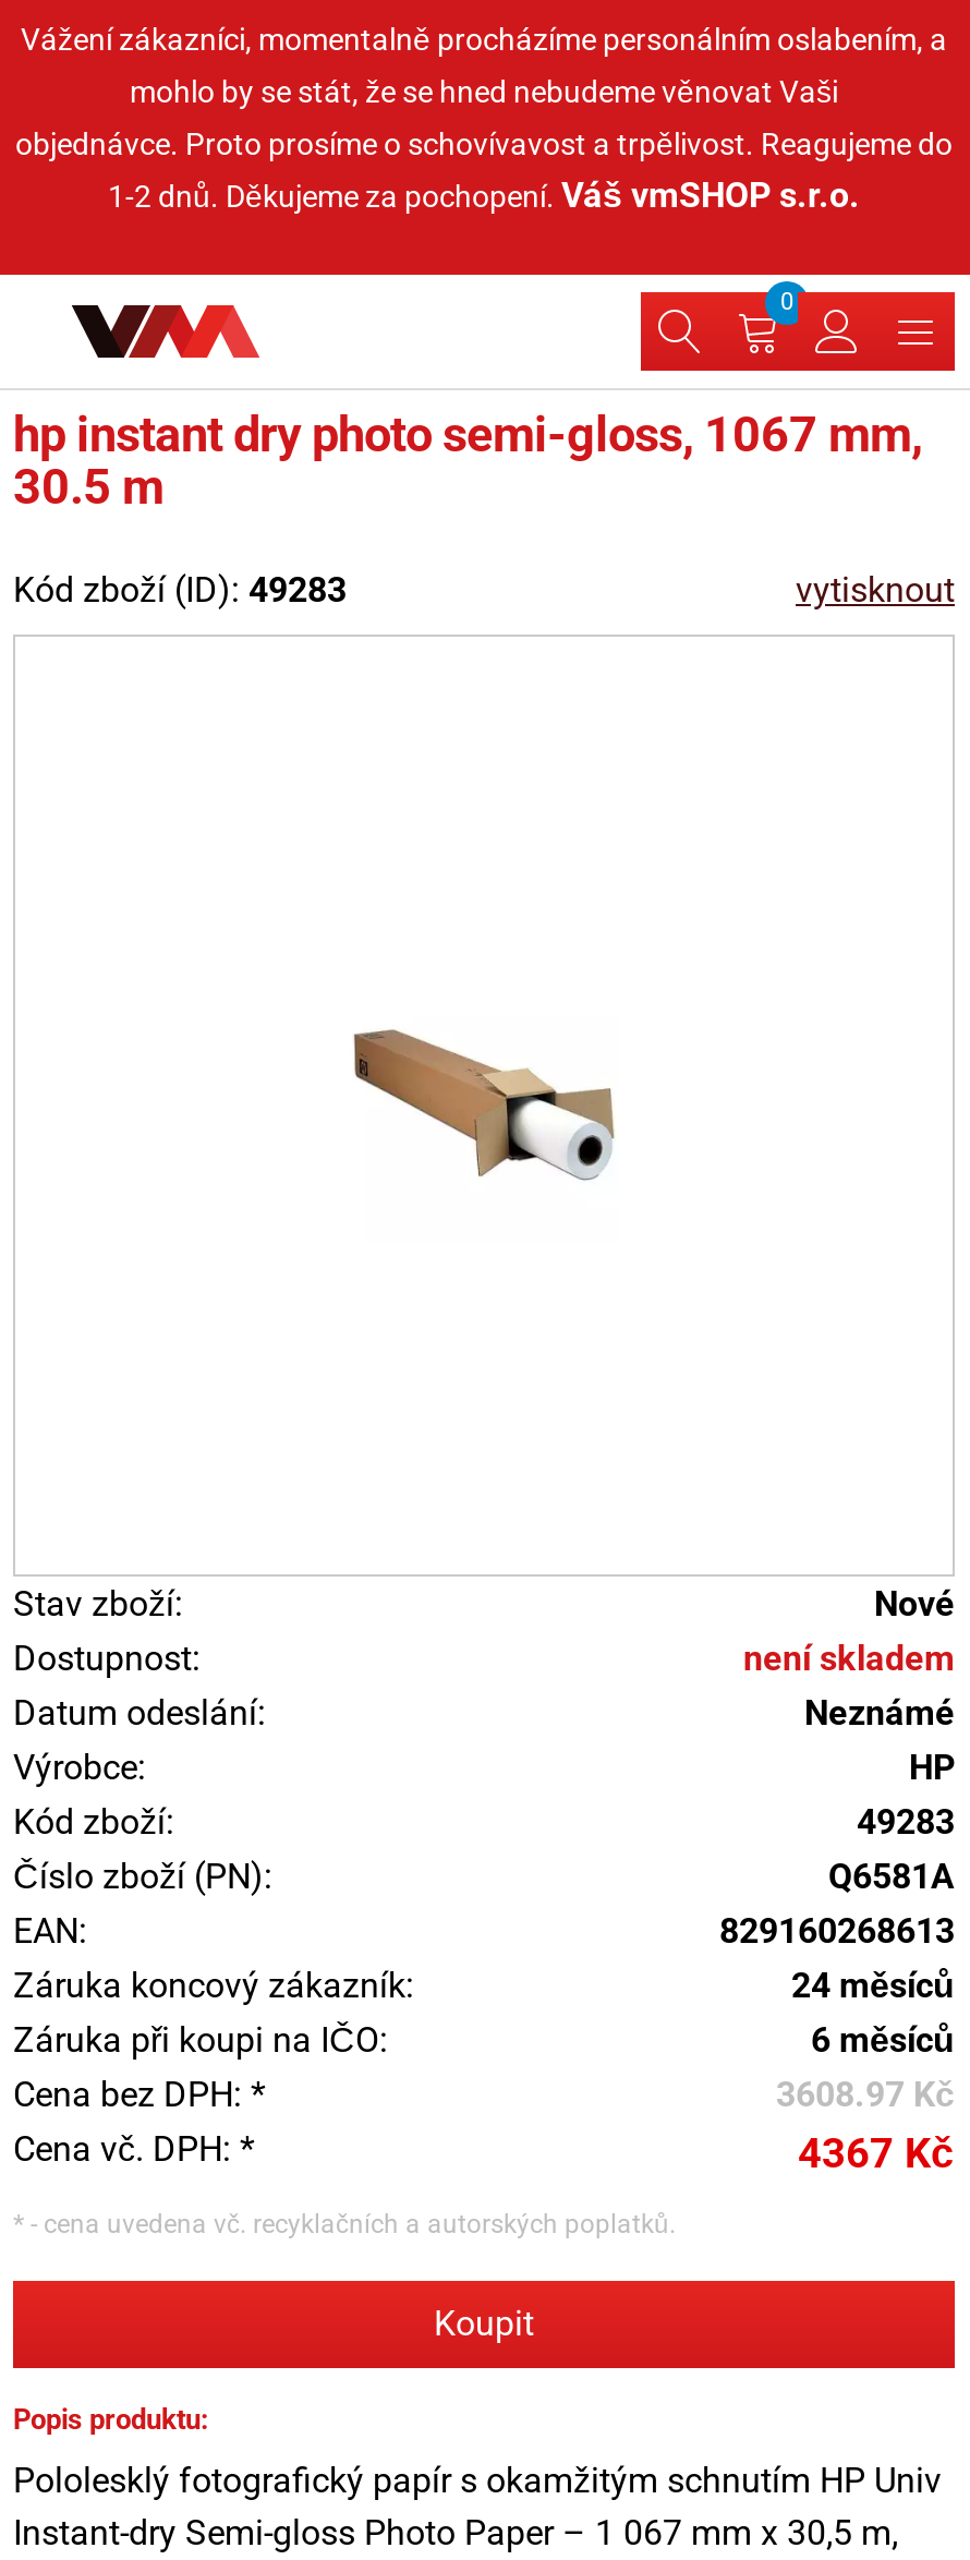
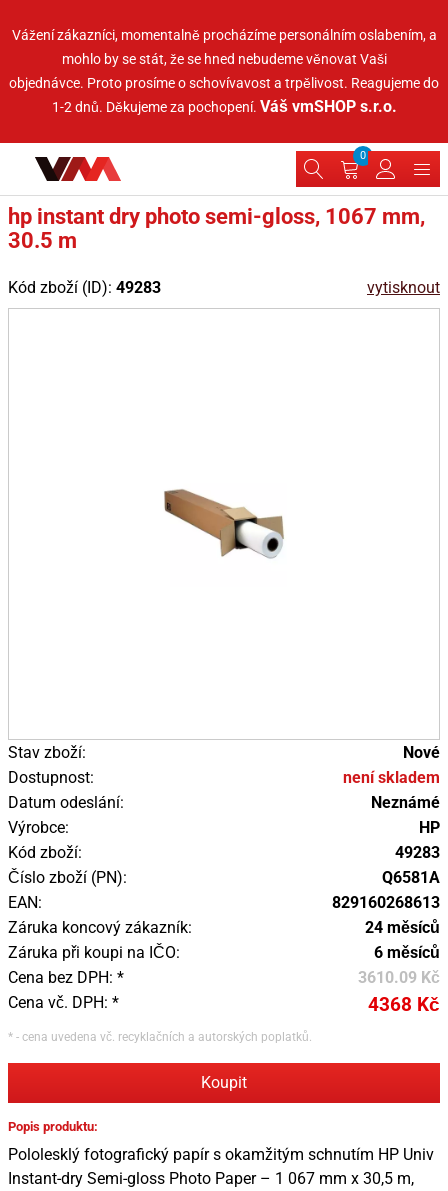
- 3608.97 Kč
+ 3610.09 Kč

- 4367 Kč
+ 4368 Kč
